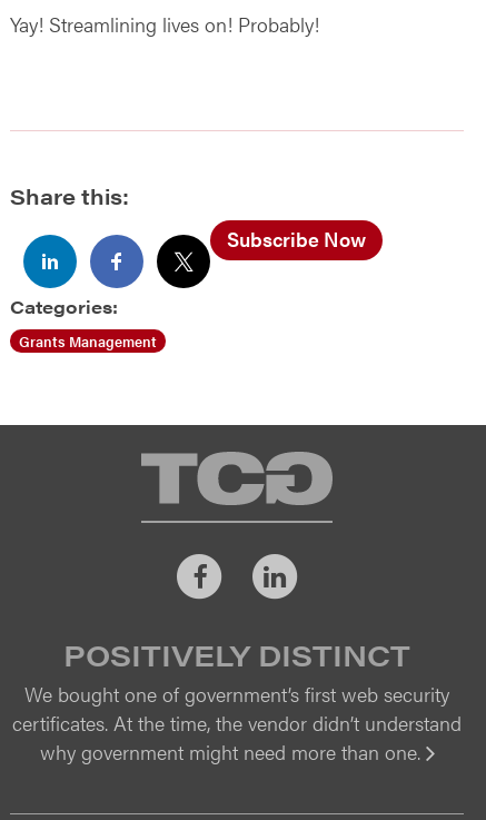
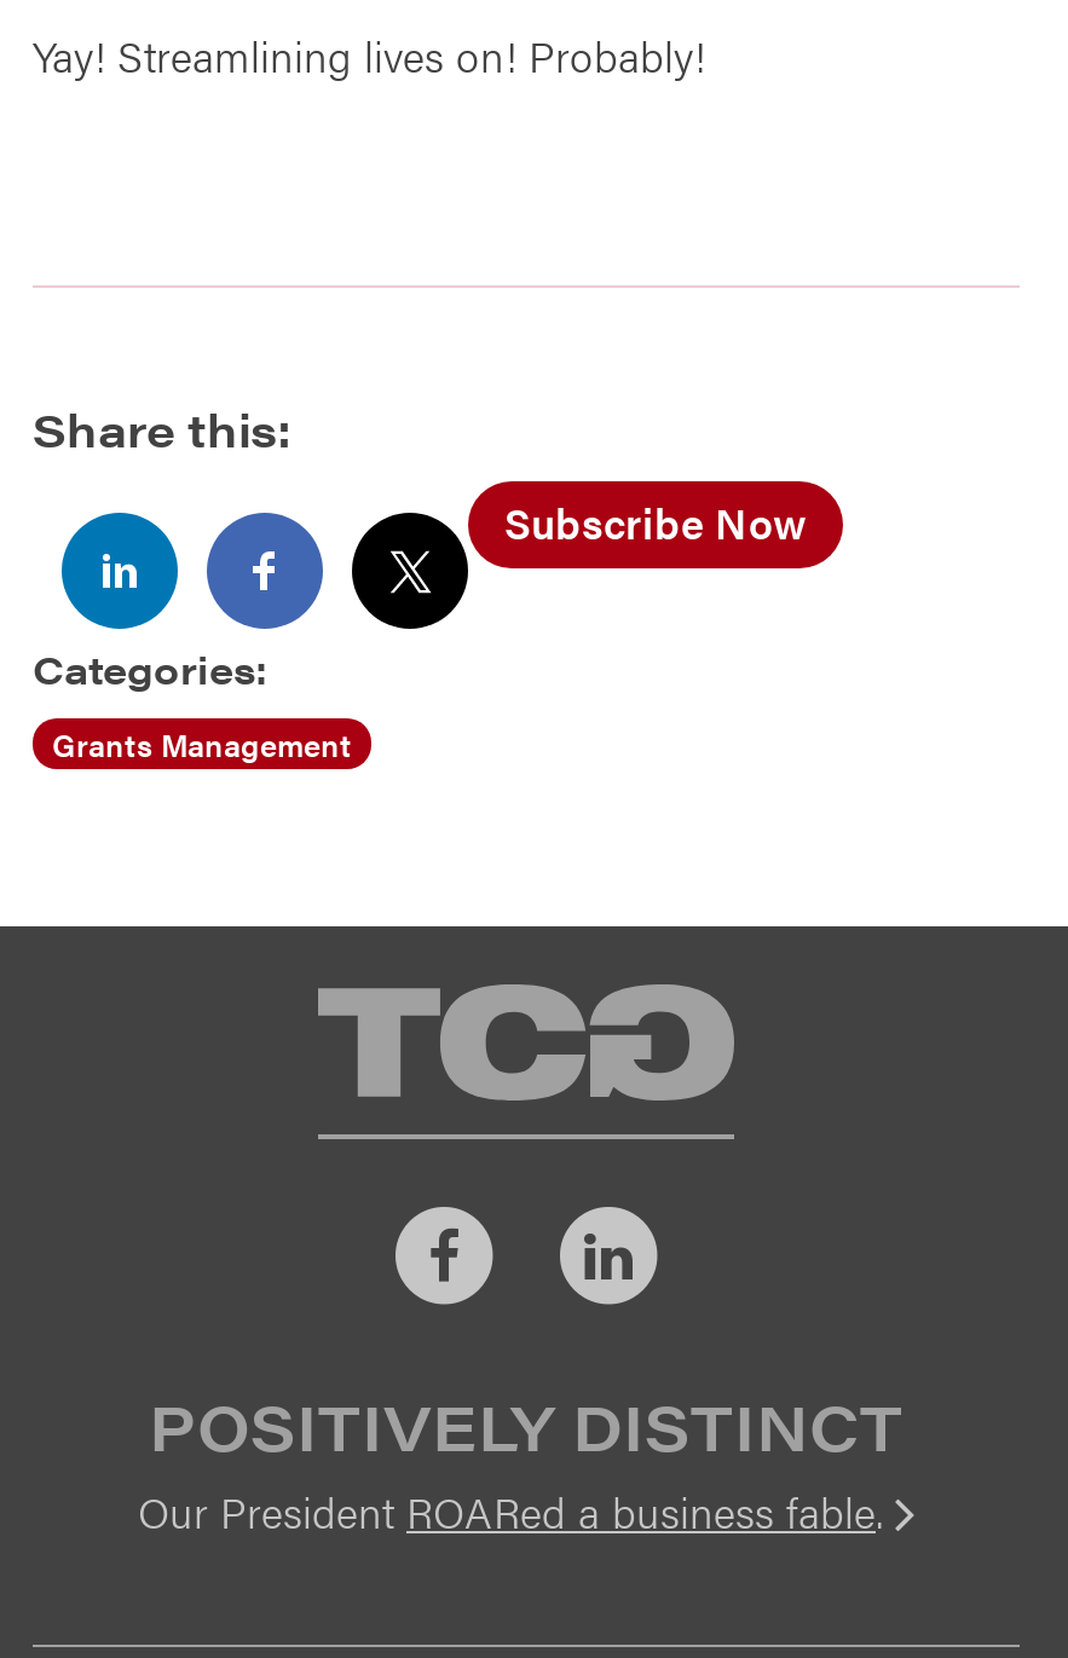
- We bought one of government’s first web security
- certificates. At the time, the vendor didn’t understand
- why government might need more than one.
+ Our President ROARed a business fable.
